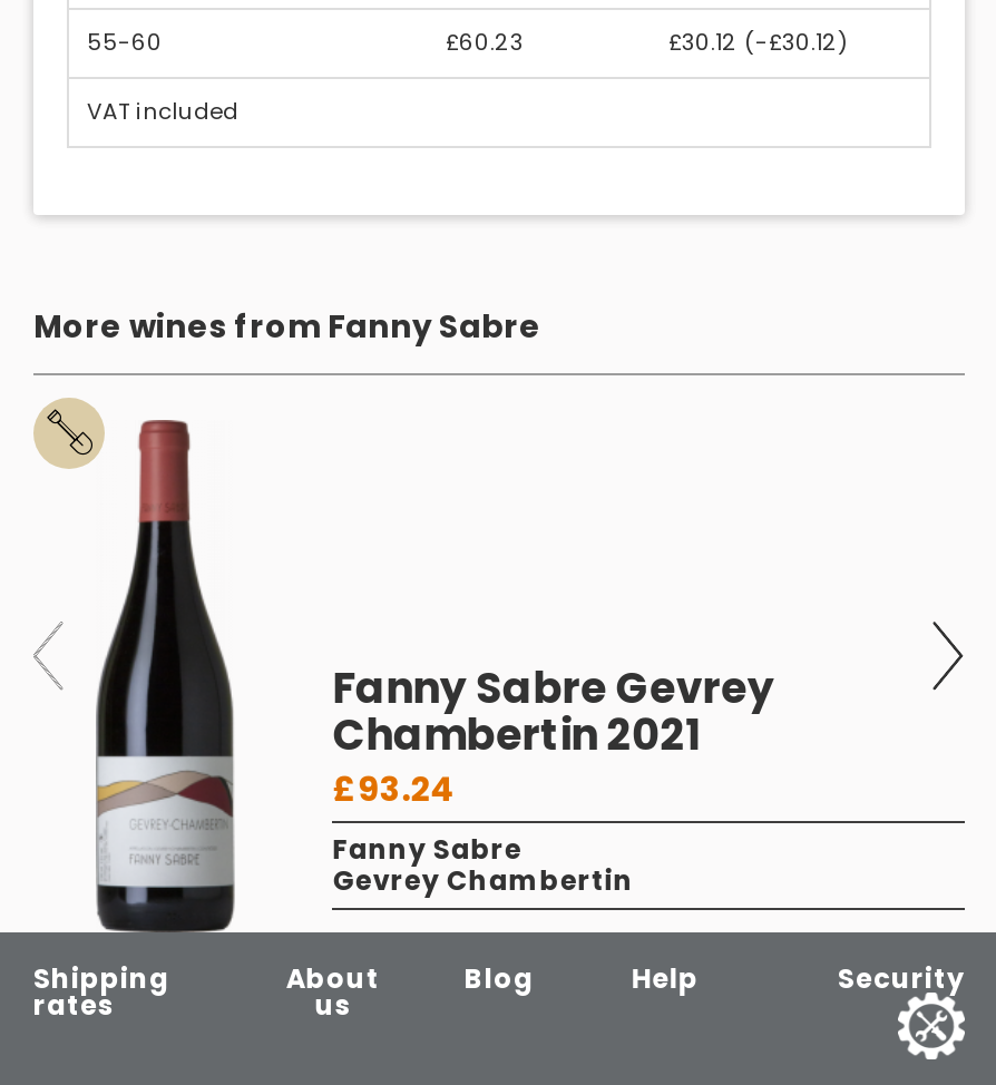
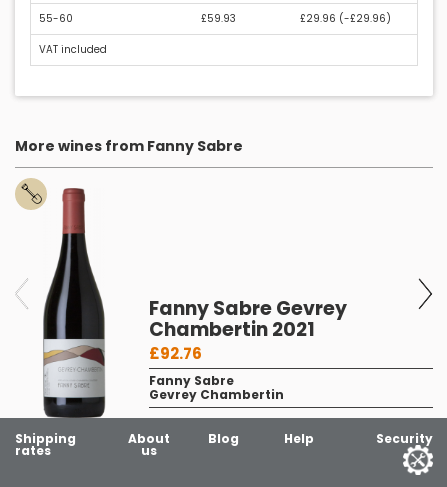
- £60.23
+ £59.93

- £30.12 (-£30.12)
+ £29.96 (-£29.96)

- £93.24
+ £92.76
